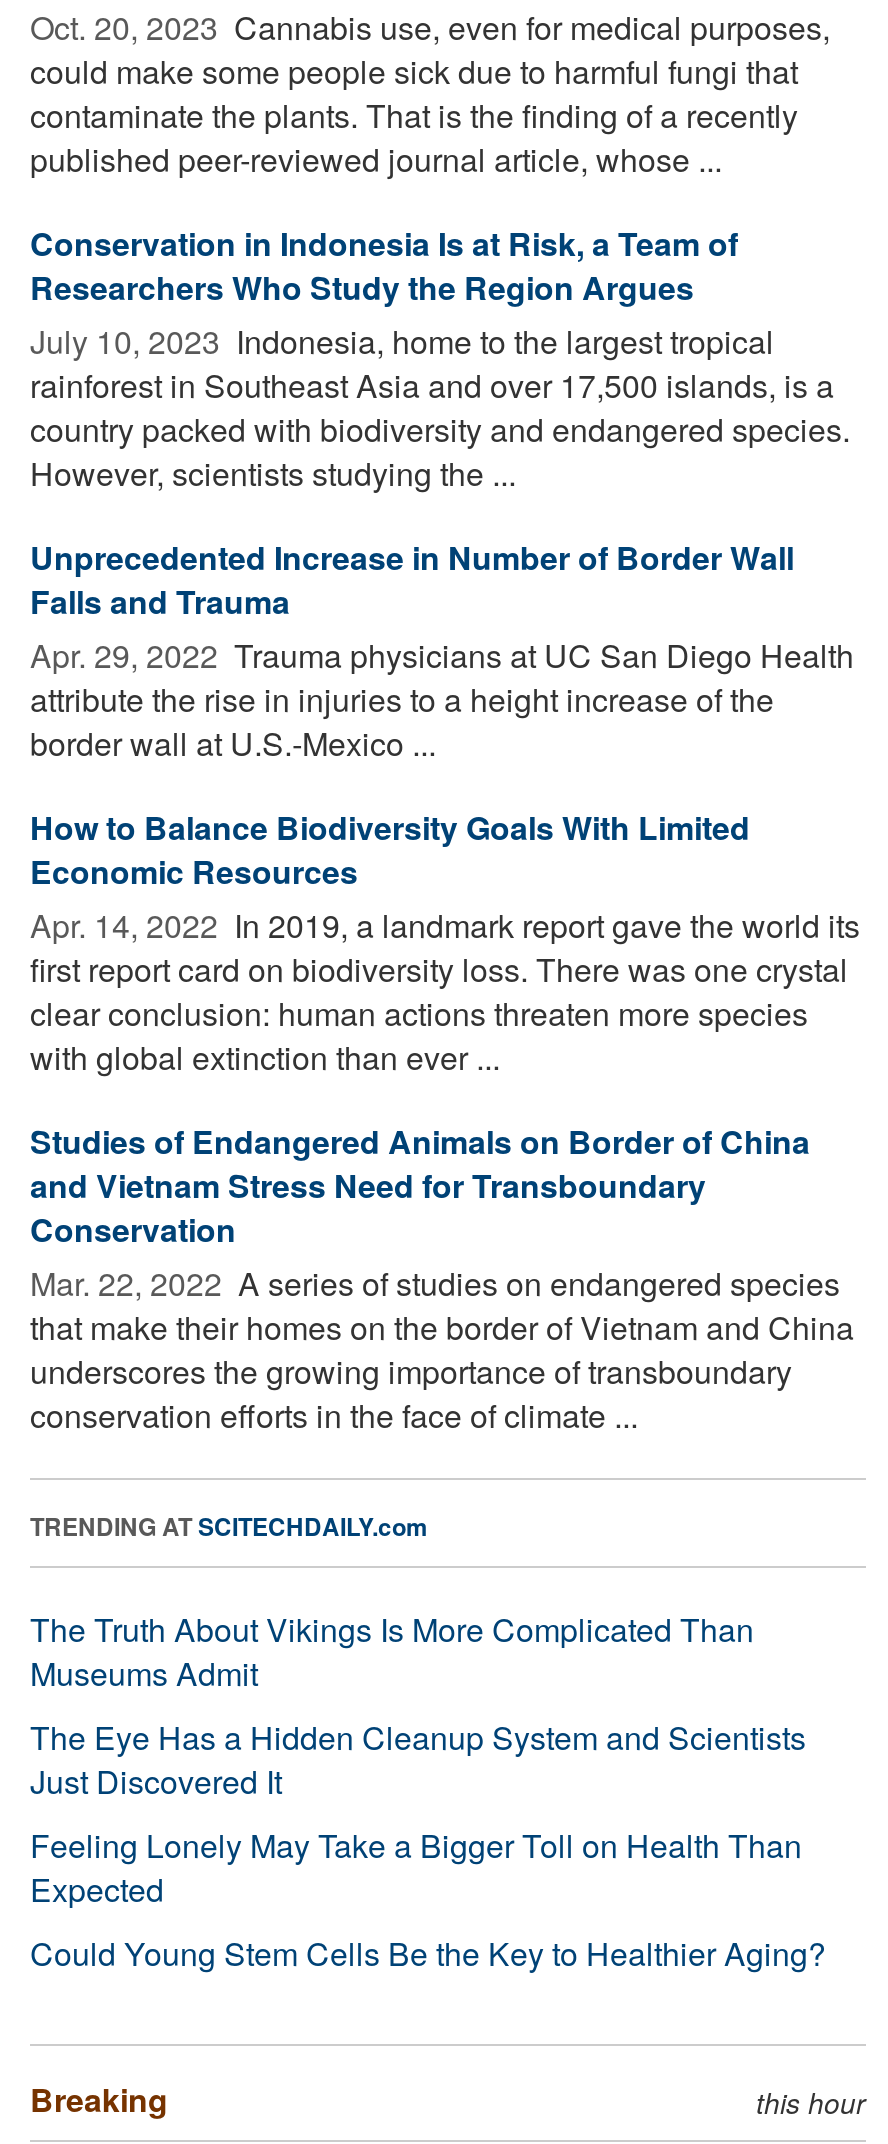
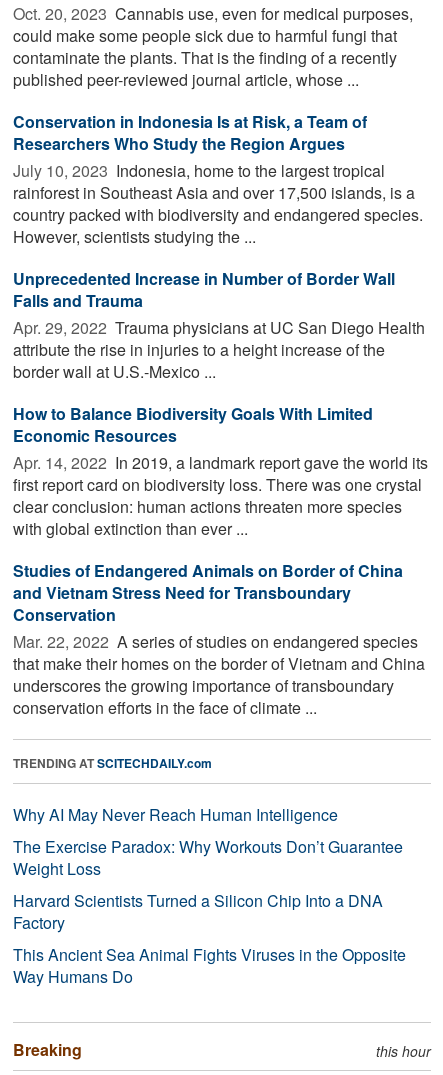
- The Truth About Vikings Is More Complicated Than
- Museums Admit
- The Eye Has a Hidden Cleanup System and Scientists
- Just Discovered It
- Feeling Lonely May Take a Bigger Toll on Health Than
- Expected
- Could Young Stem Cells Be the Key to Healthier Aging?
+ Why AI May Never Reach Human Intelligence
+ The Exercise Paradox: Why Workouts Don’t Guarantee
+ Weight Loss
+ Harvard Scientists Turned a Silicon Chip Into a DNA
+ Factory
+ This Ancient Sea Animal Fights Viruses in the Opposite
+ Way Humans Do
